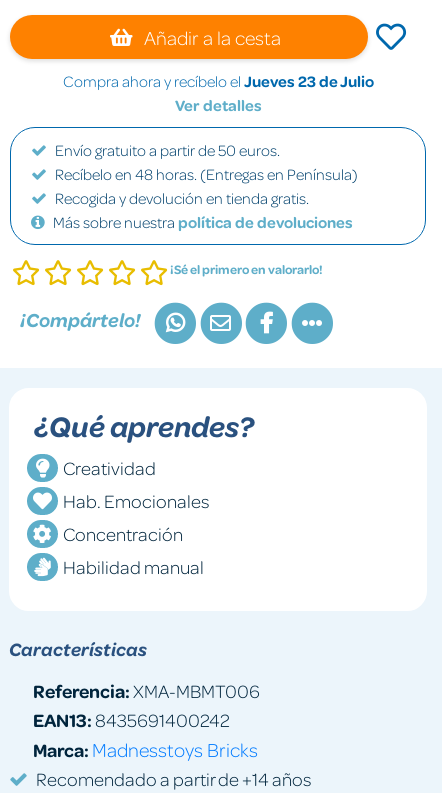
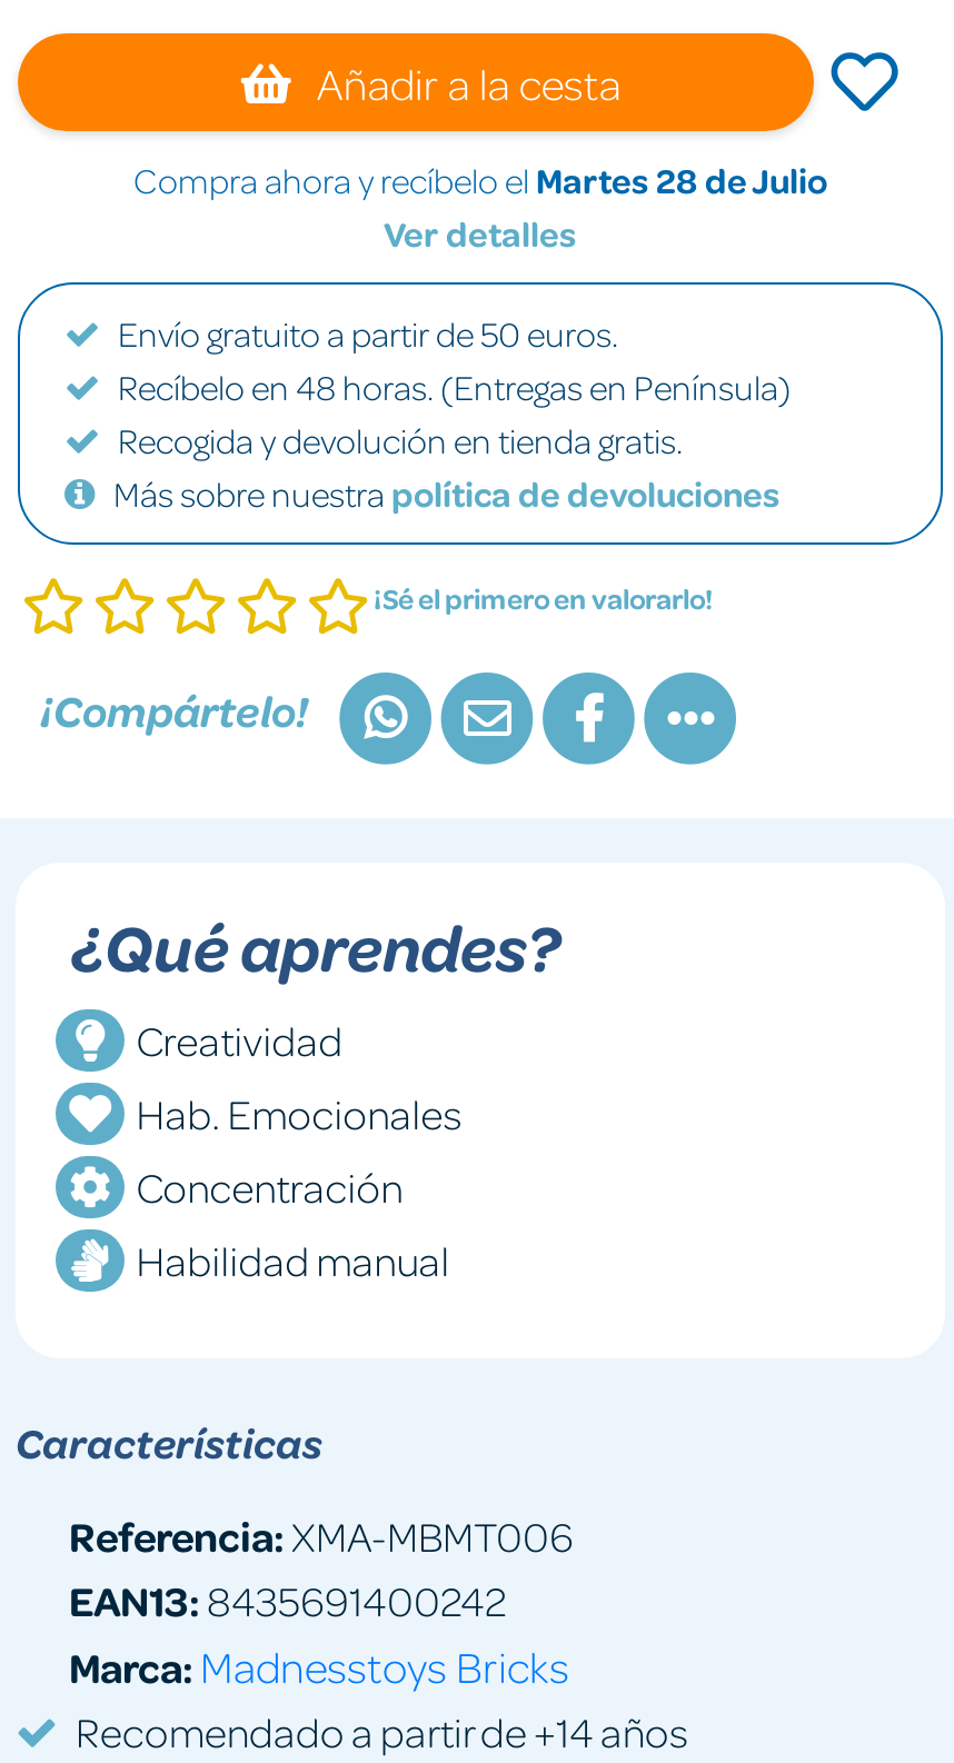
- Compra ahora y recíbelo el Jueves 23 de Julio
+ Compra ahora y recíbelo el Martes 28 de Julio
